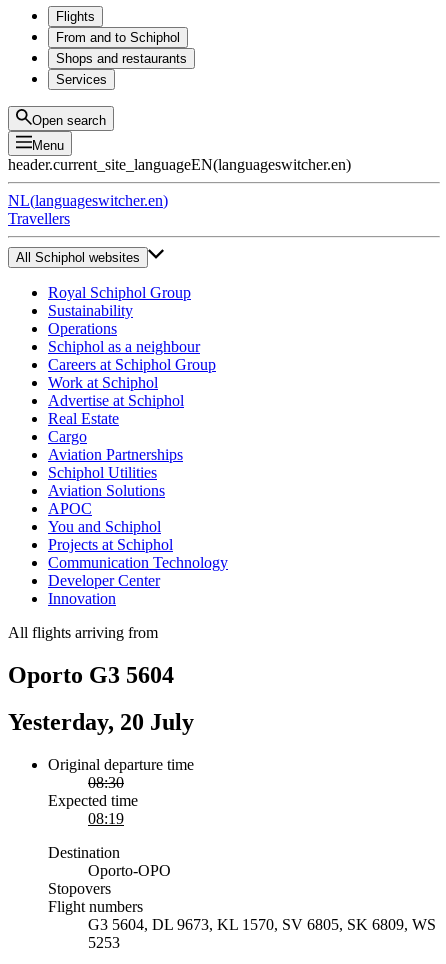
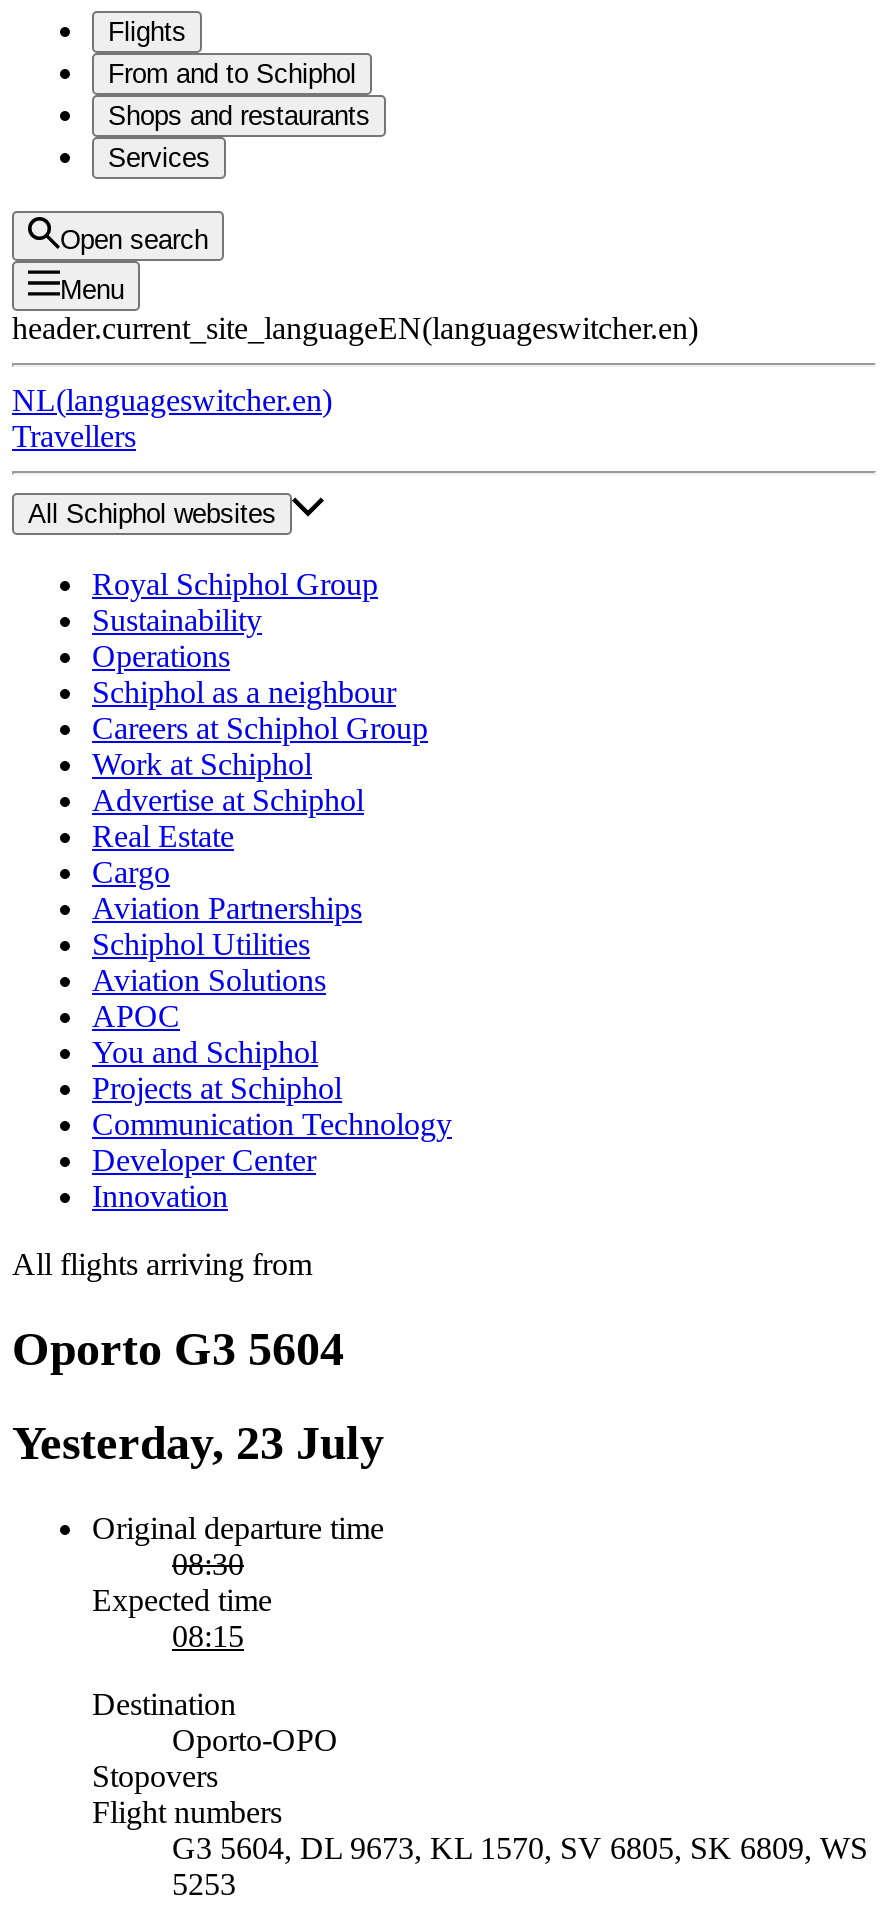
- Yesterday, 20 July
+ Yesterday, 23 July

- 08:19
+ 08:15
